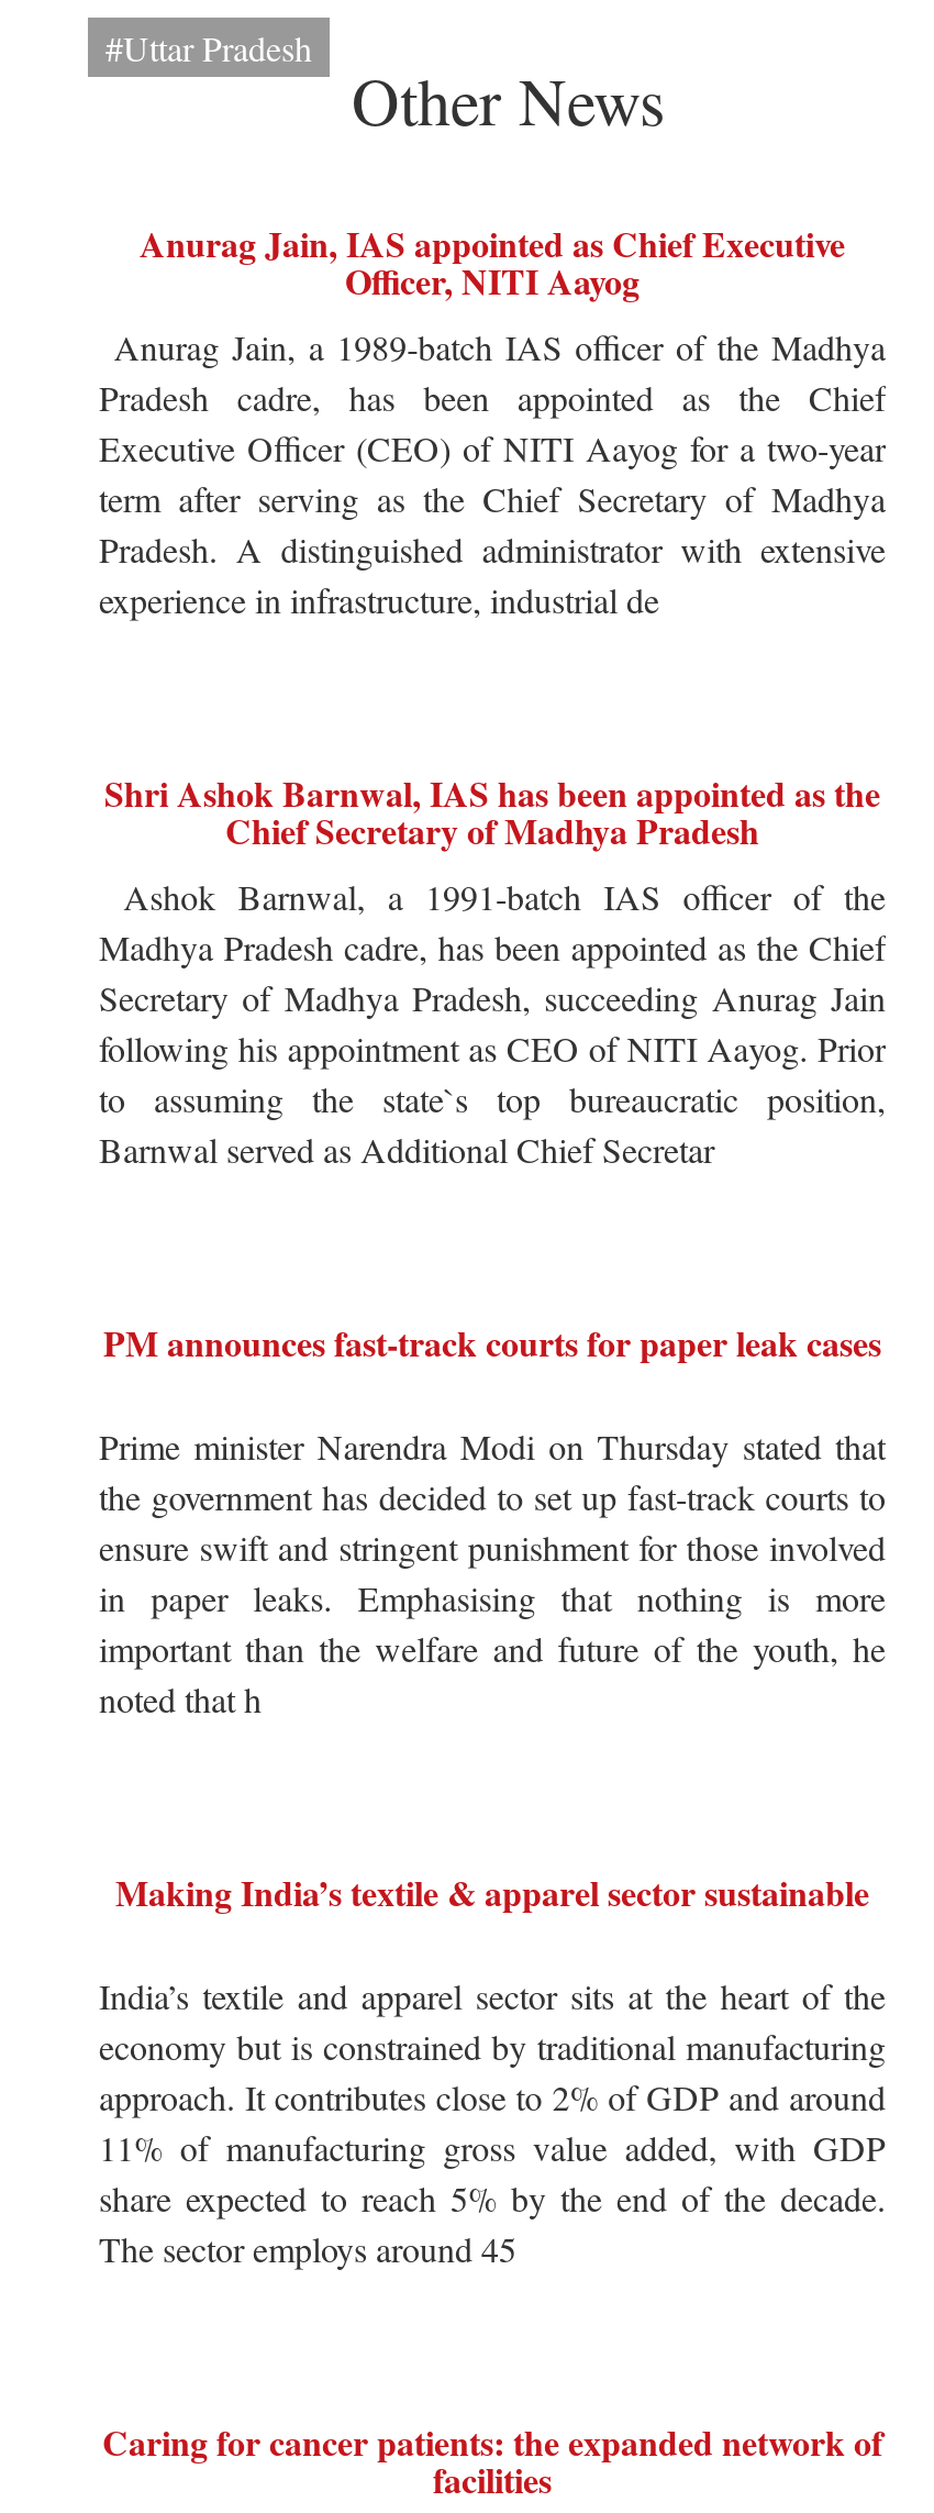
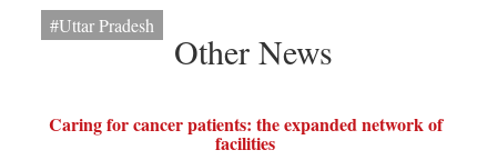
- Anurag Jain, IAS appointed as Chief Executive
- Officer, NITI Aayog
- Anurag Jain, a 1989-batch IAS officer of the Madhya
- Pradesh cadre, has been appointed as the Chief
- Executive Officer (CEO) of NITI Aayog for a two-year
- term after serving as the Chief Secretary of Madhya
- Pradesh. A distinguished administrator with extensive
- experience in infrastructure, industrial de

- Shri Ashok Barnwal, IAS has been appointed as the
- Chief Secretary of Madhya Pradesh
- Ashok Barnwal, a 1991-batch IAS officer of the
- Madhya Pradesh cadre, has been appointed as the Chief
- Secretary of Madhya Pradesh, succeeding Anurag Jain
- following his appointment as CEO of NITI Aayog. Prior
- to assuming the state`s top bureaucratic position,
- Barnwal served as Additional Chief Secretar

- PM announces fast-track courts for paper leak cases
- Prime minister Narendra Modi on Thursday stated that
- the government has decided to set up fast-track courts to
- ensure swift and stringent punishment for those involved
- in paper leaks. Emphasising that nothing is more
- important than the welfare and future of the youth, he
- noted that h

- Making India’s textile & apparel sector sustainable
- India’s textile and apparel sector sits at the heart of the
- economy but is constrained by traditional manufacturing
- approach. It contributes close to 2% of GDP and around
- 11% of manufacturing gross value added, with GDP
- share expected to reach 5% by the end of the decade.
- The sector employs around 45
